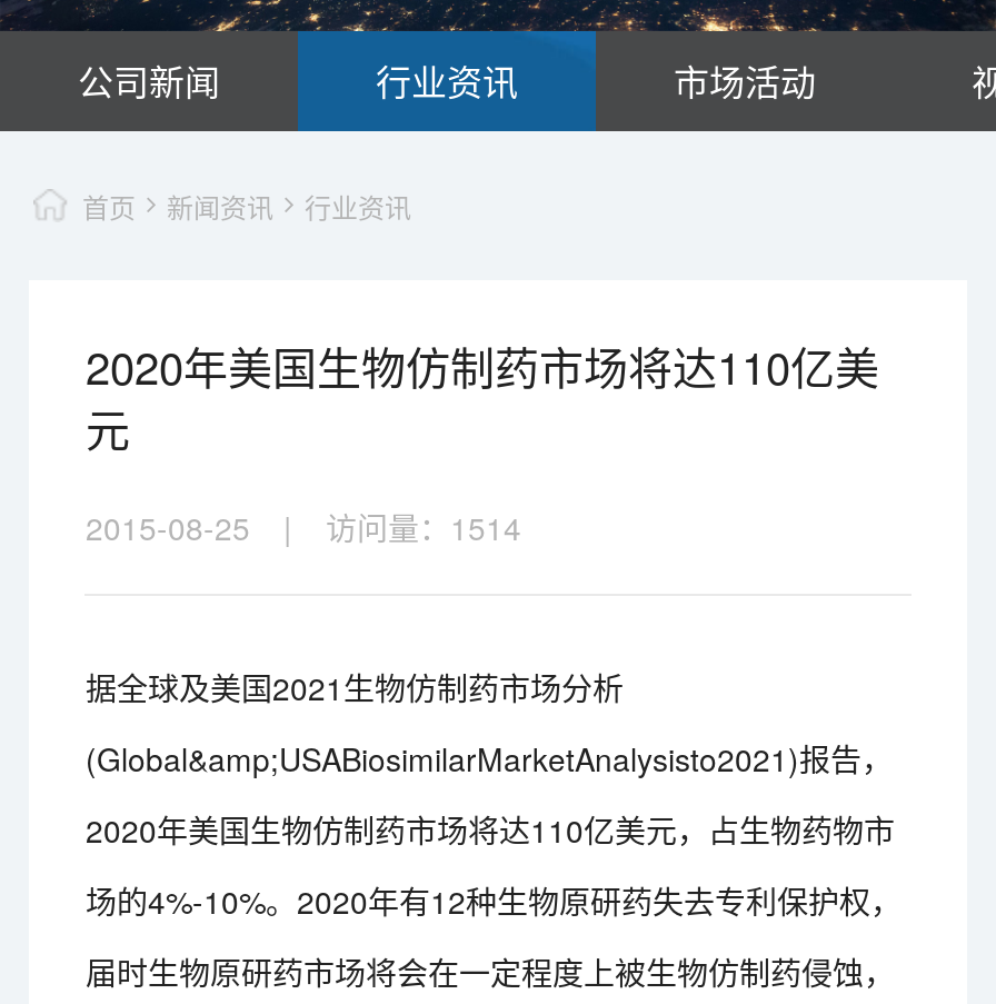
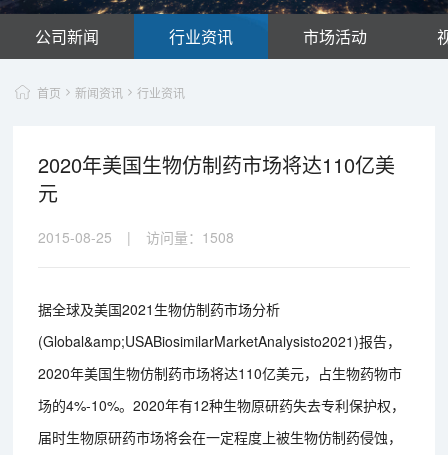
- 访问量：1514
+ 访问量：1508
